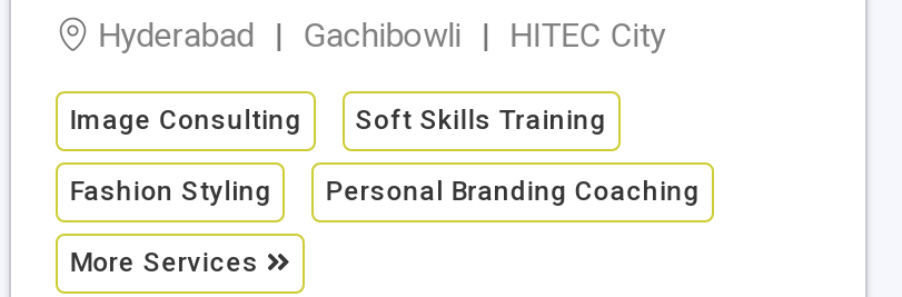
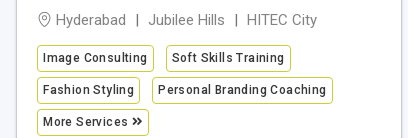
- Gachibowli
+ Jubilee Hills
